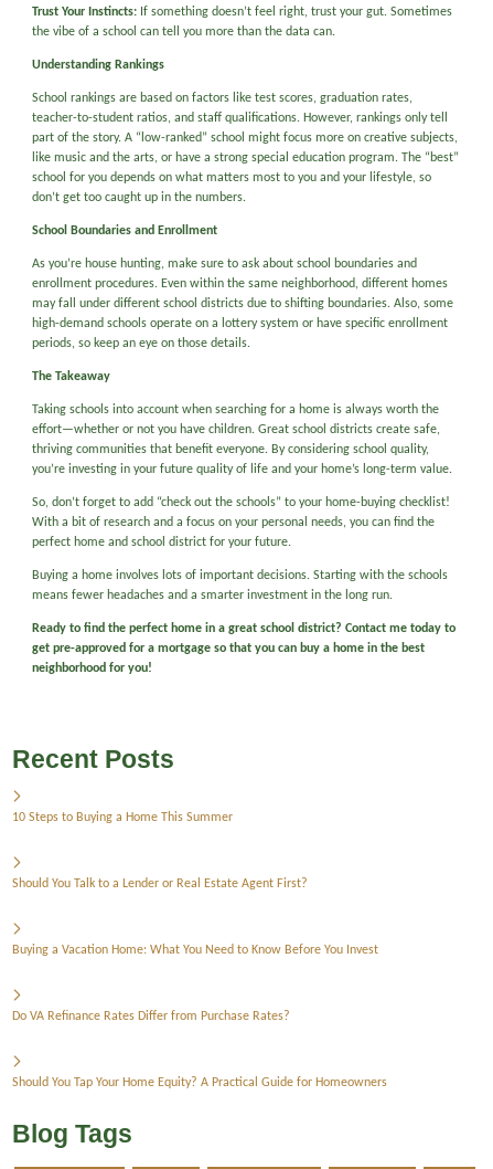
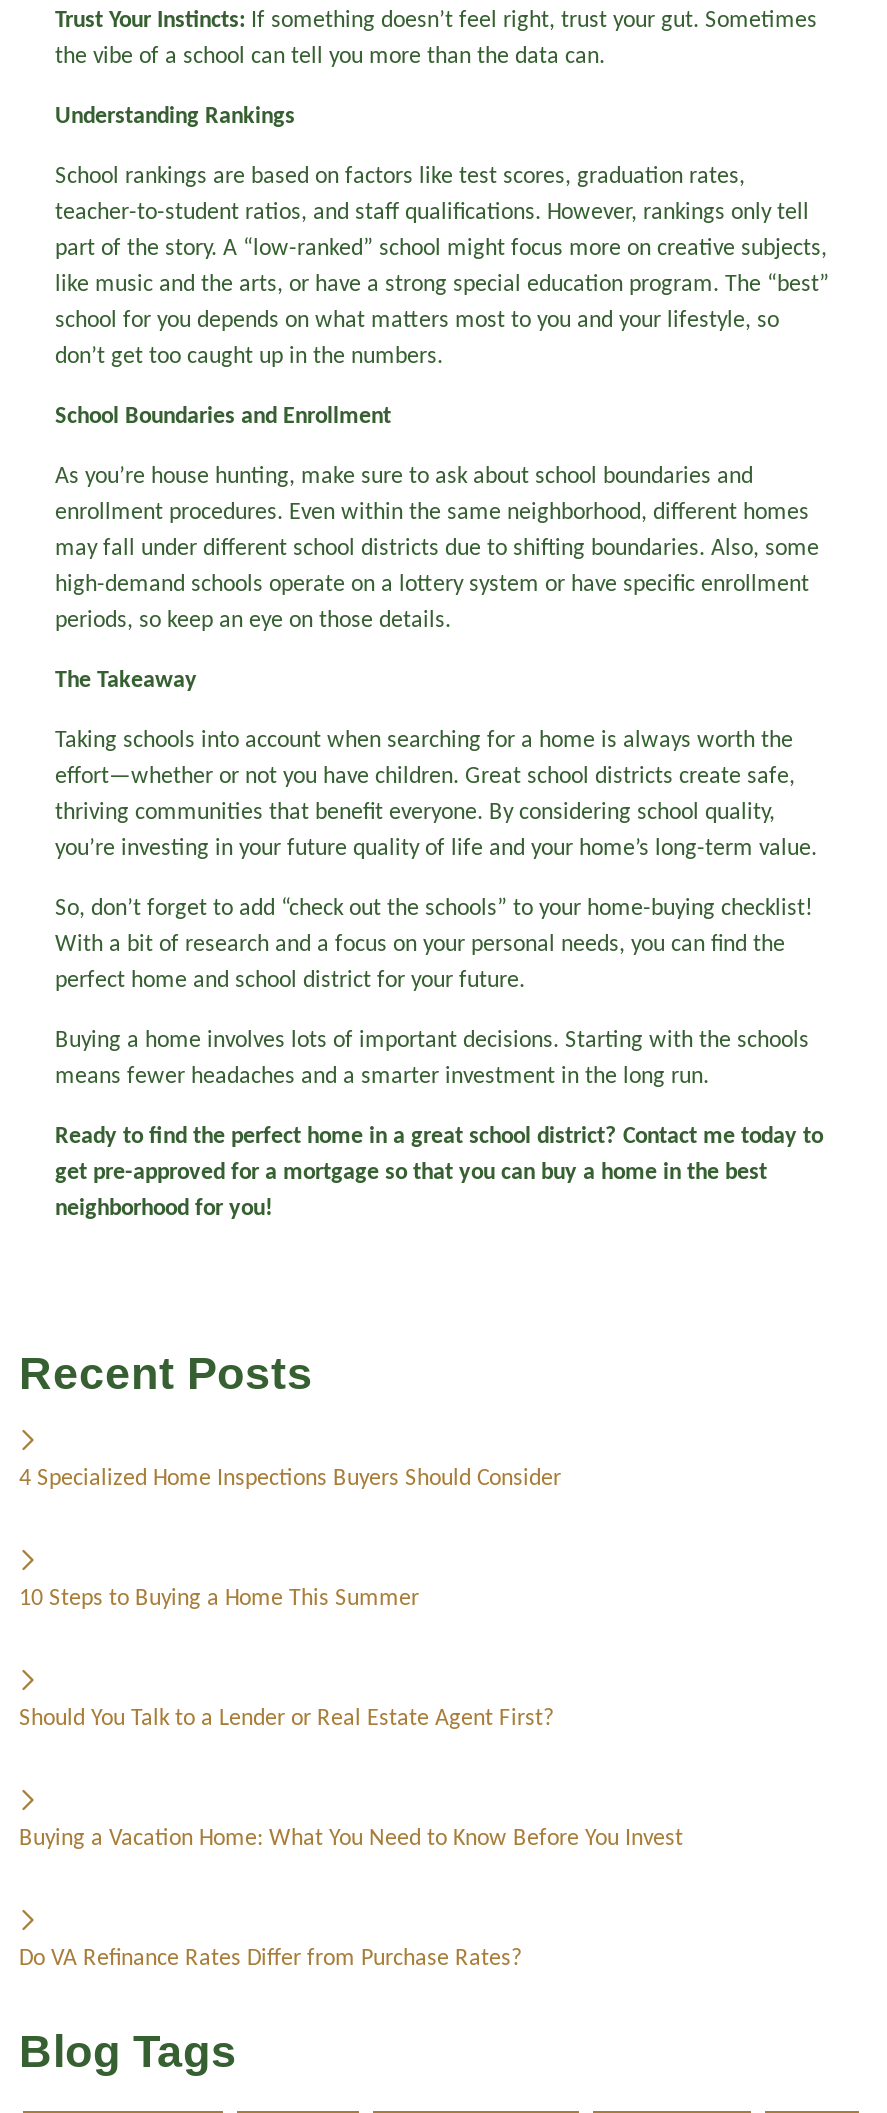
+ 4 Specialized Home Inspections Buyers Should Consider

moved down: 10 Steps to Buying a Home This Summer | Should You Talk to a Lender or Real Estate Agent First? | Buying a Vacation Home: What You Need to Know Before You Invest | Do VA Refinance Rates Differ from Purchase Rates?

- Should You Tap Your Home Equity? A Practical Guide for Homeowners
